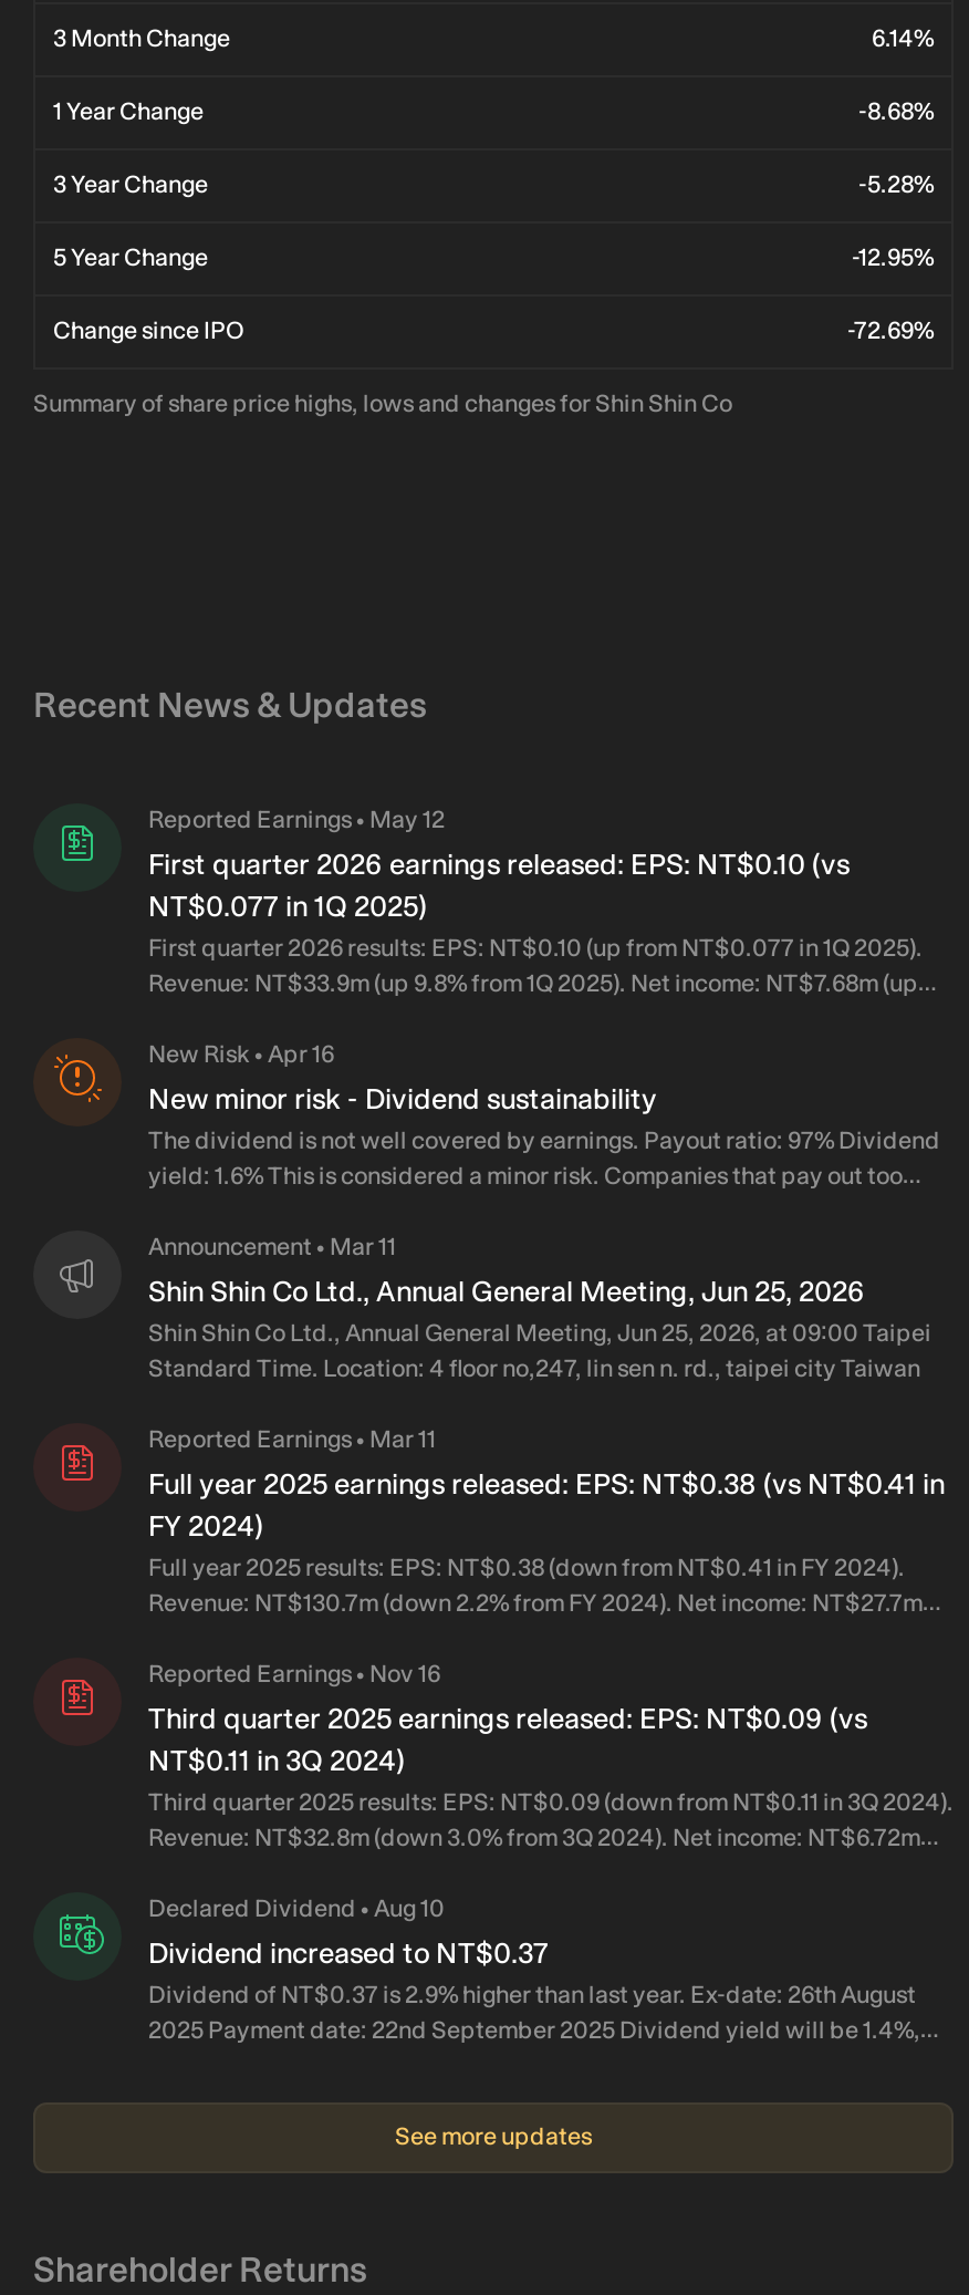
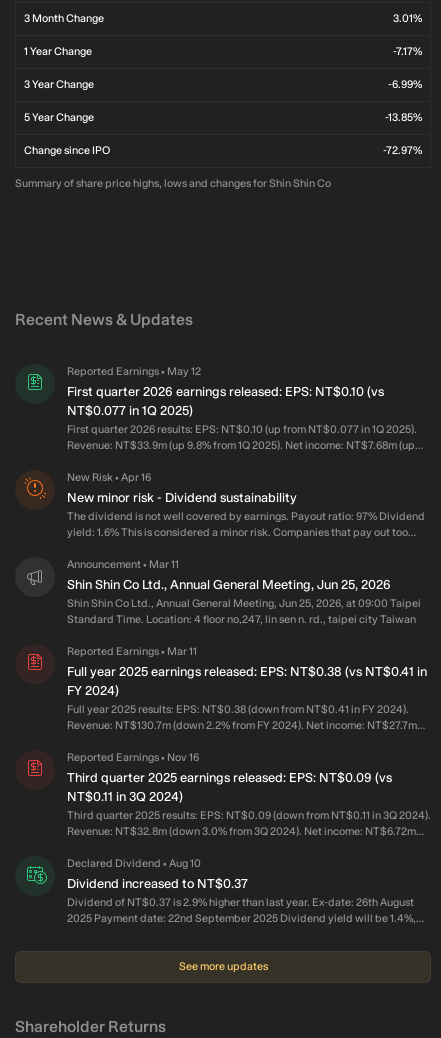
- 6.14%
+ 3.01%

- -8.68%
+ -7.17%

- -5.28%
+ -6.99%

- -12.95%
+ -13.85%

- -72.69%
+ -72.97%
